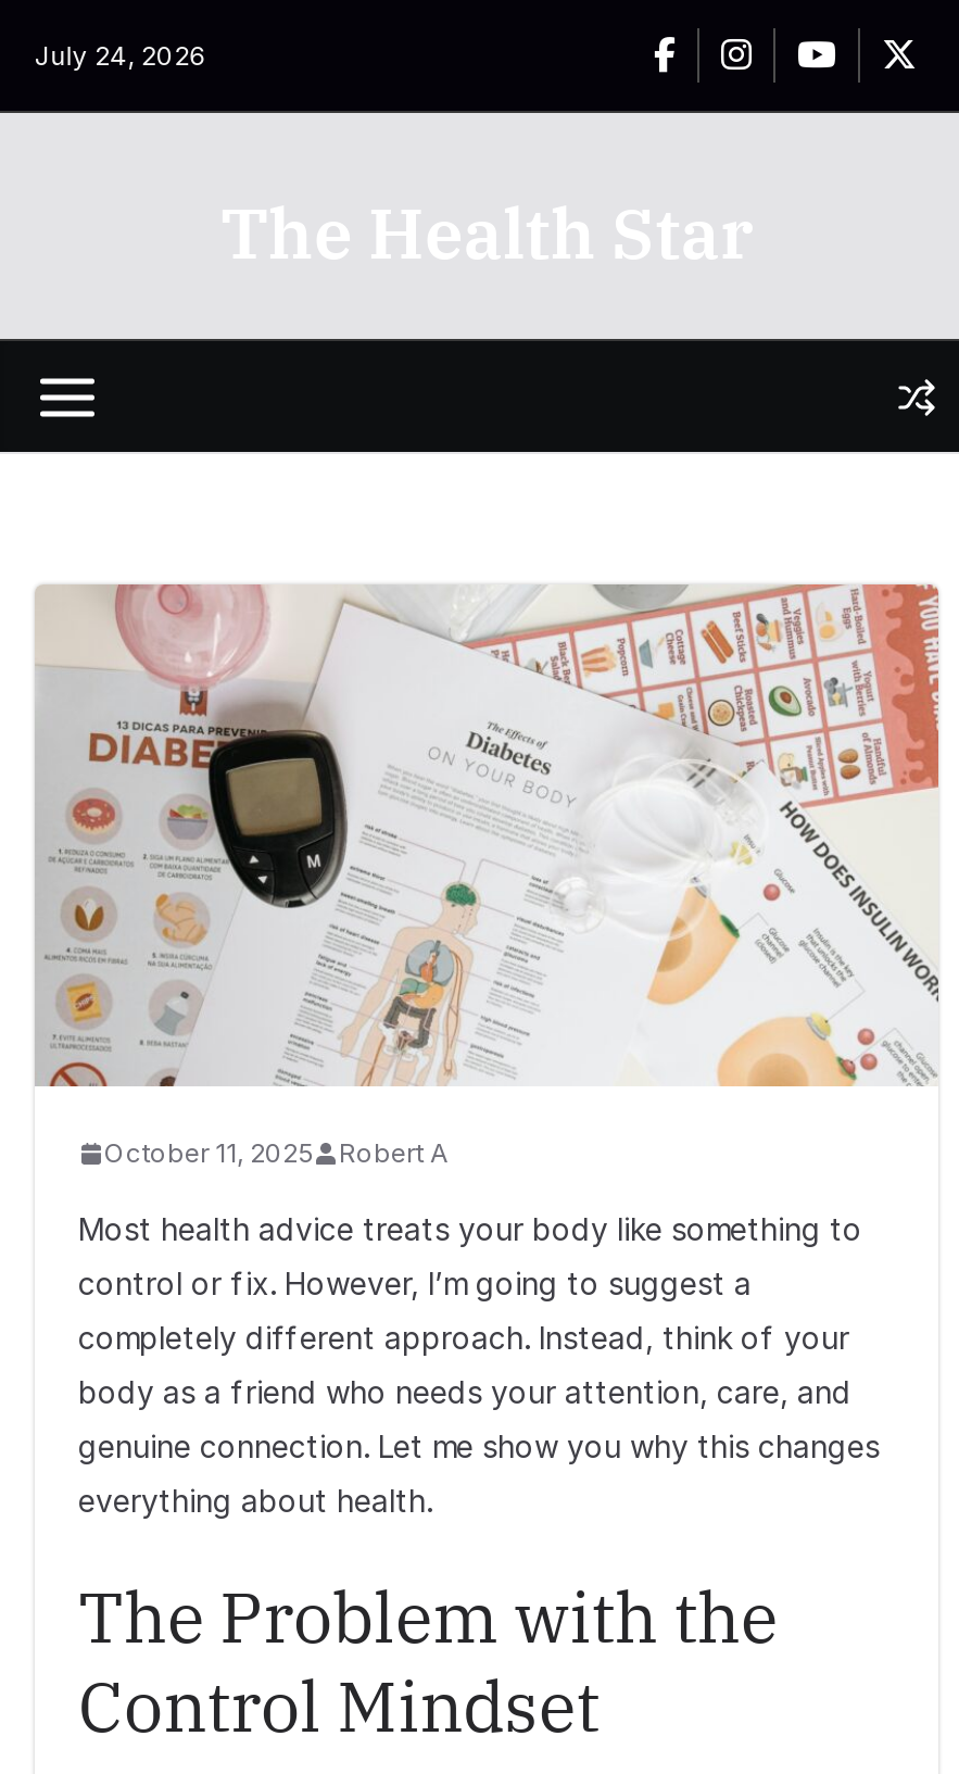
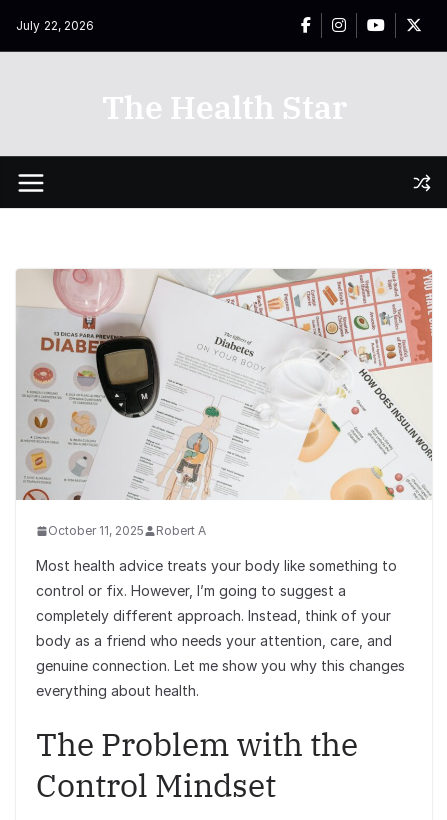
- July 24, 2026
+ July 22, 2026
